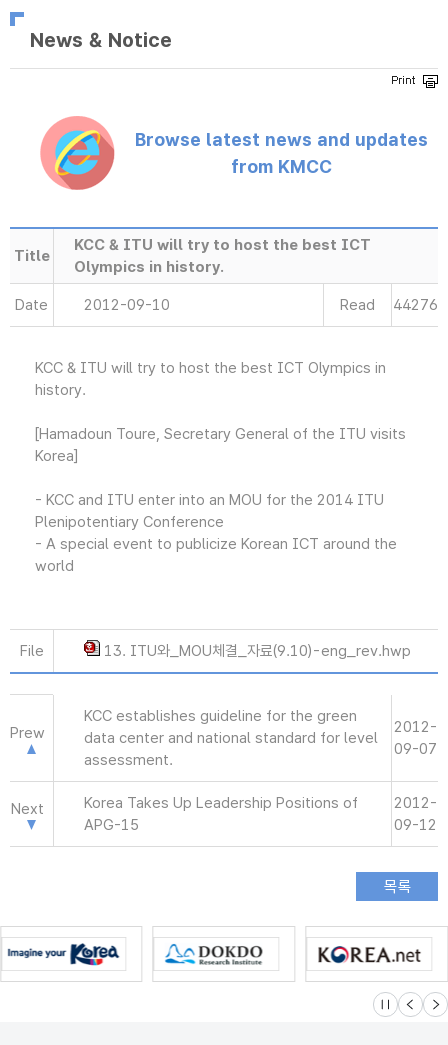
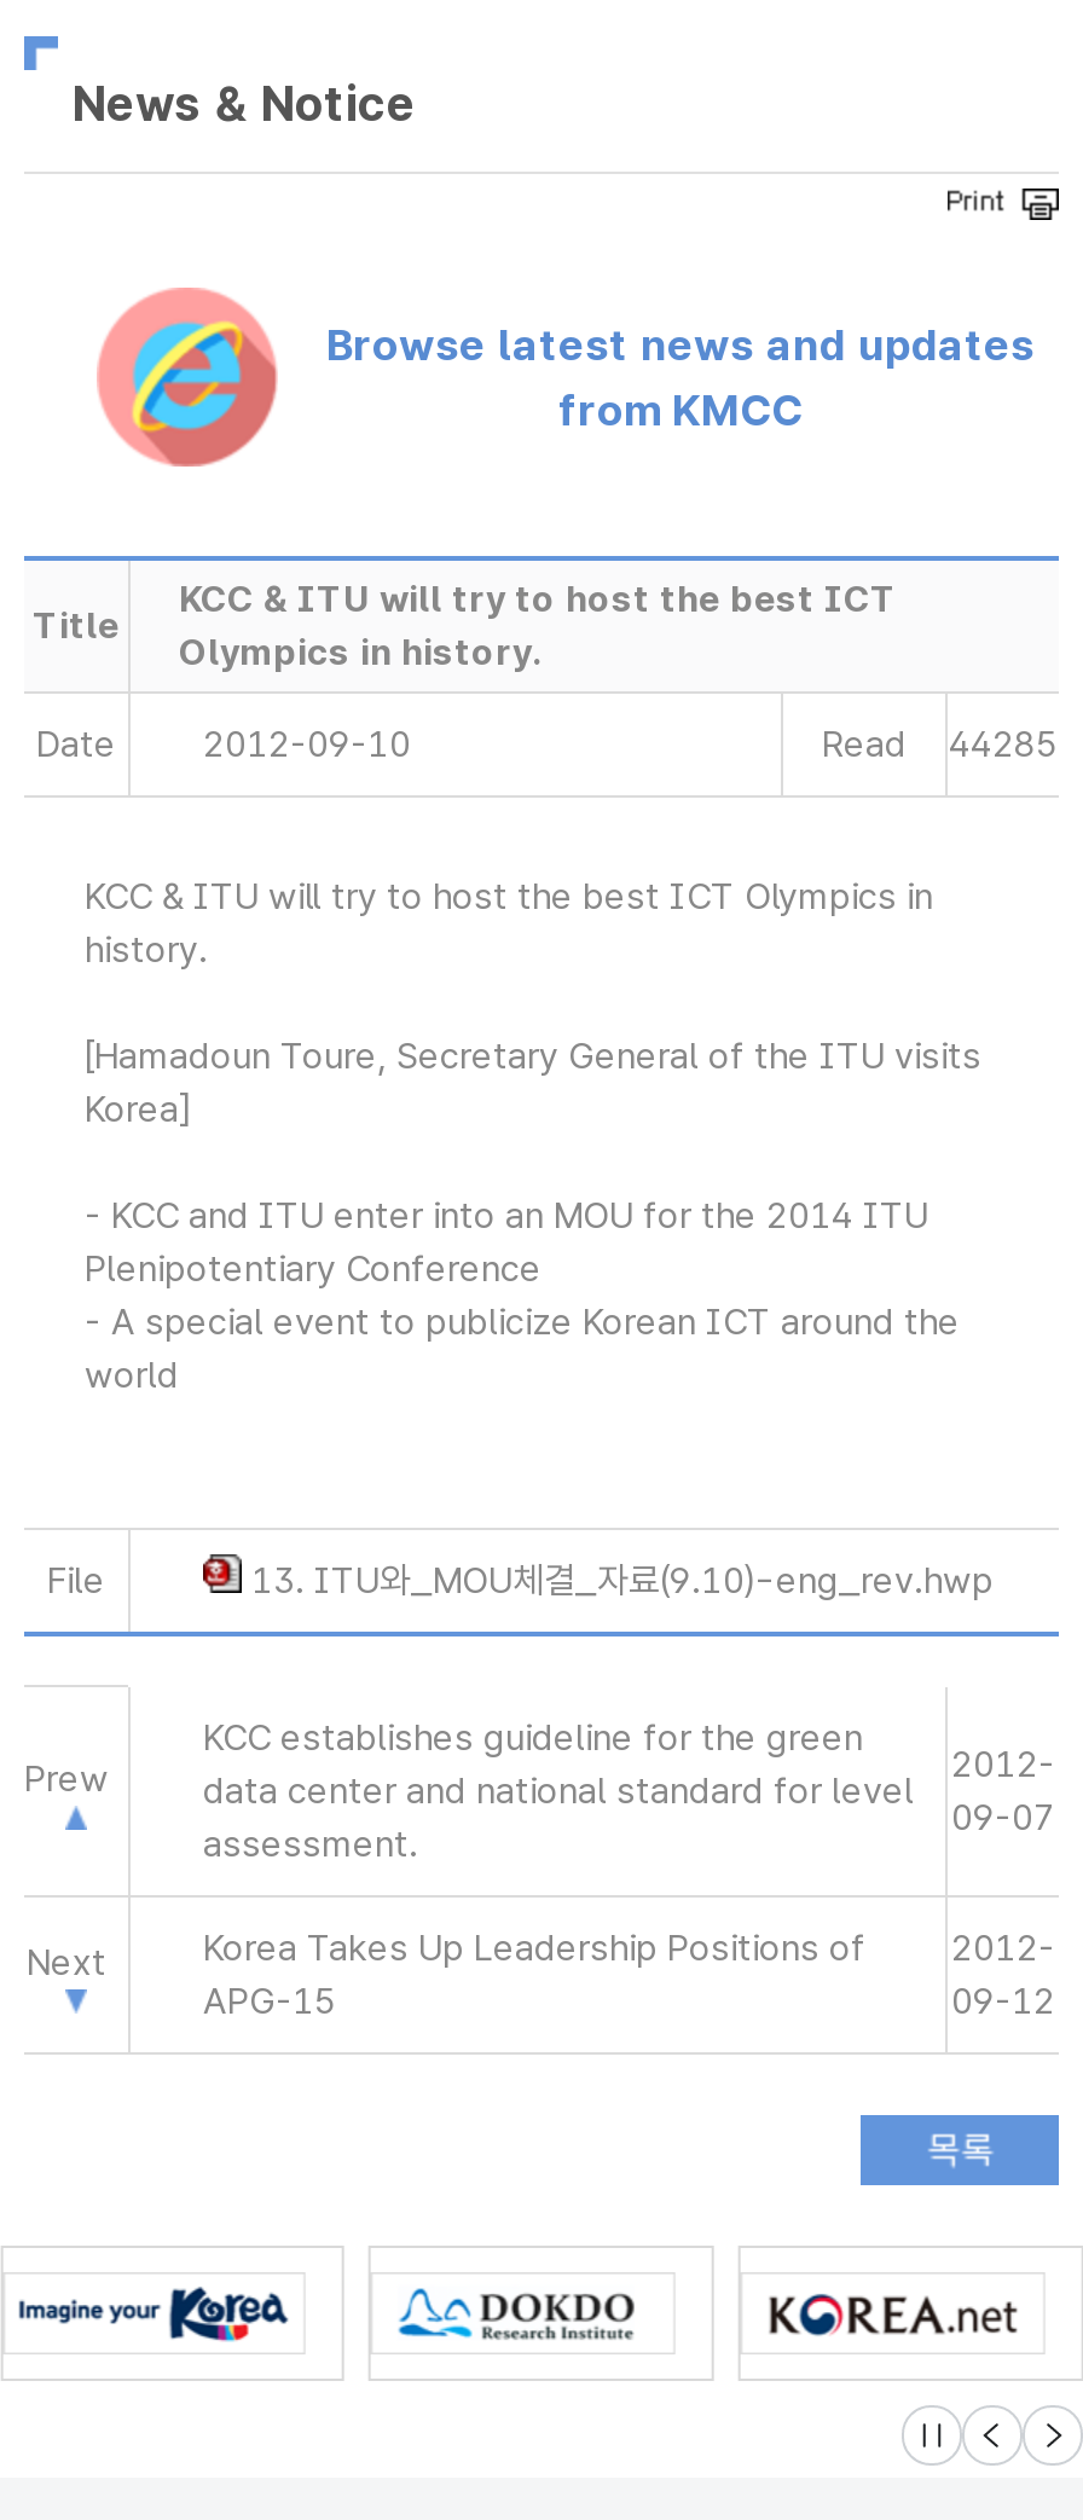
- Read 44276
+ Read 44285
